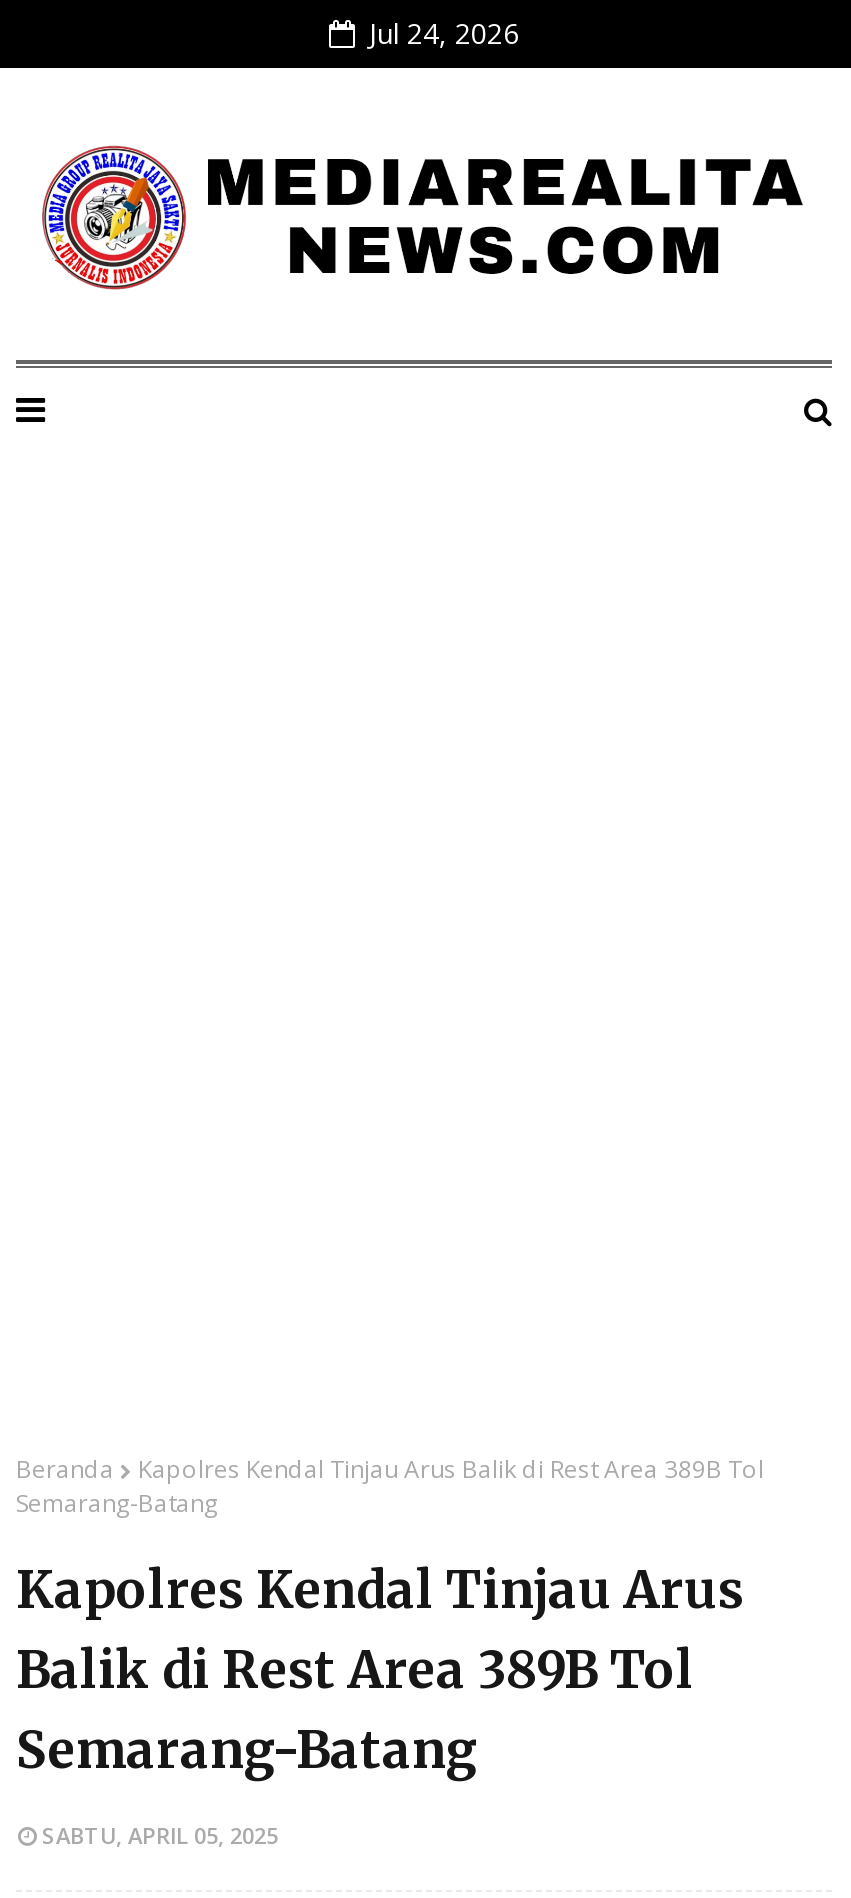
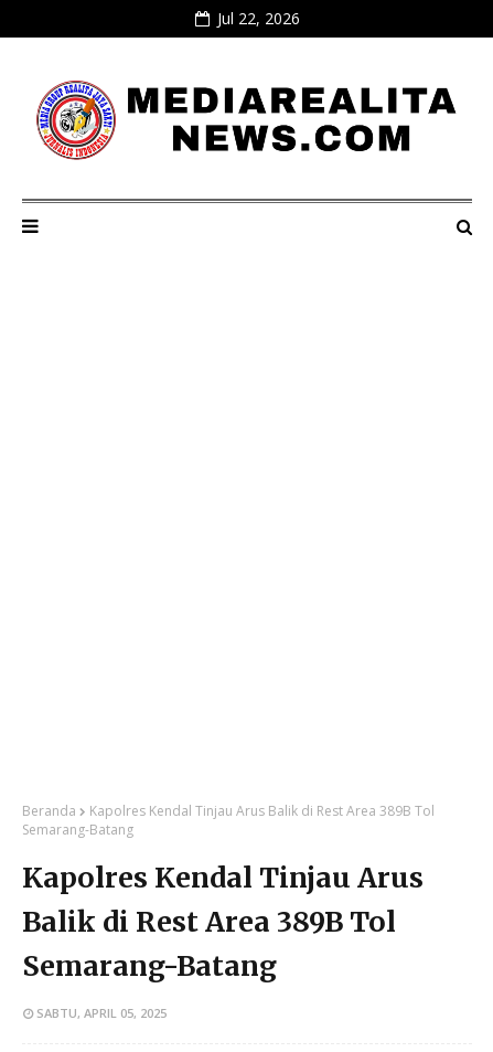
- Jul 24, 2026
+ Jul 22, 2026
